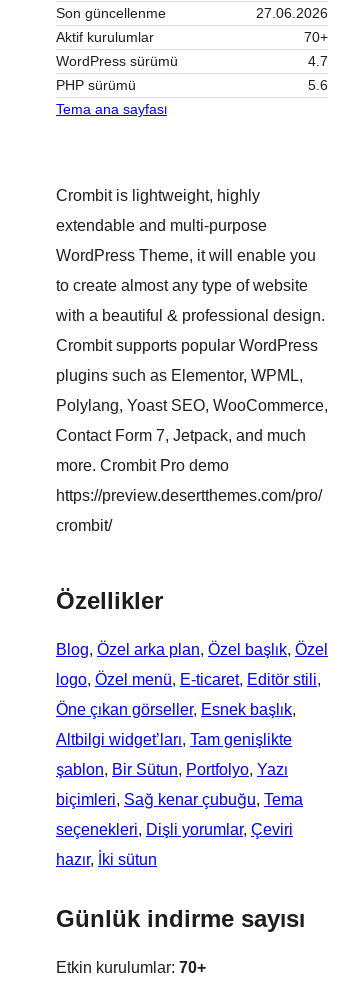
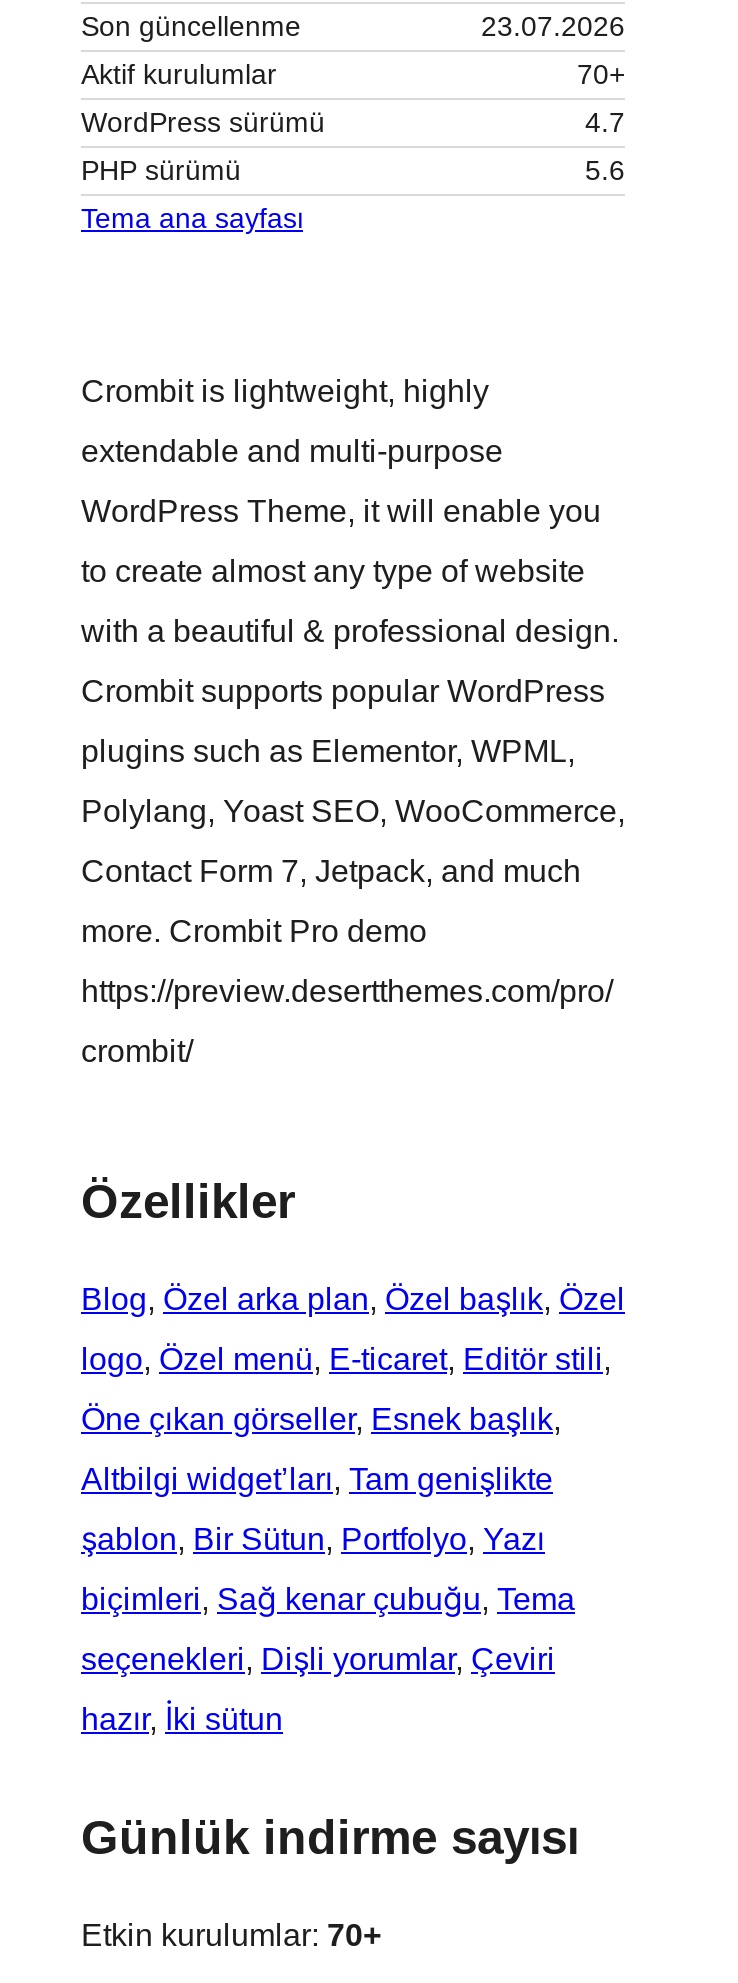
- 27.06.2026
+ 23.07.2026
